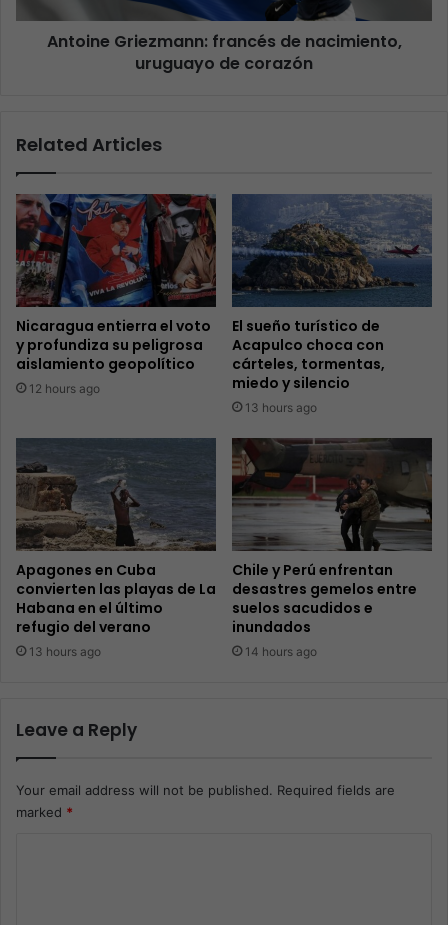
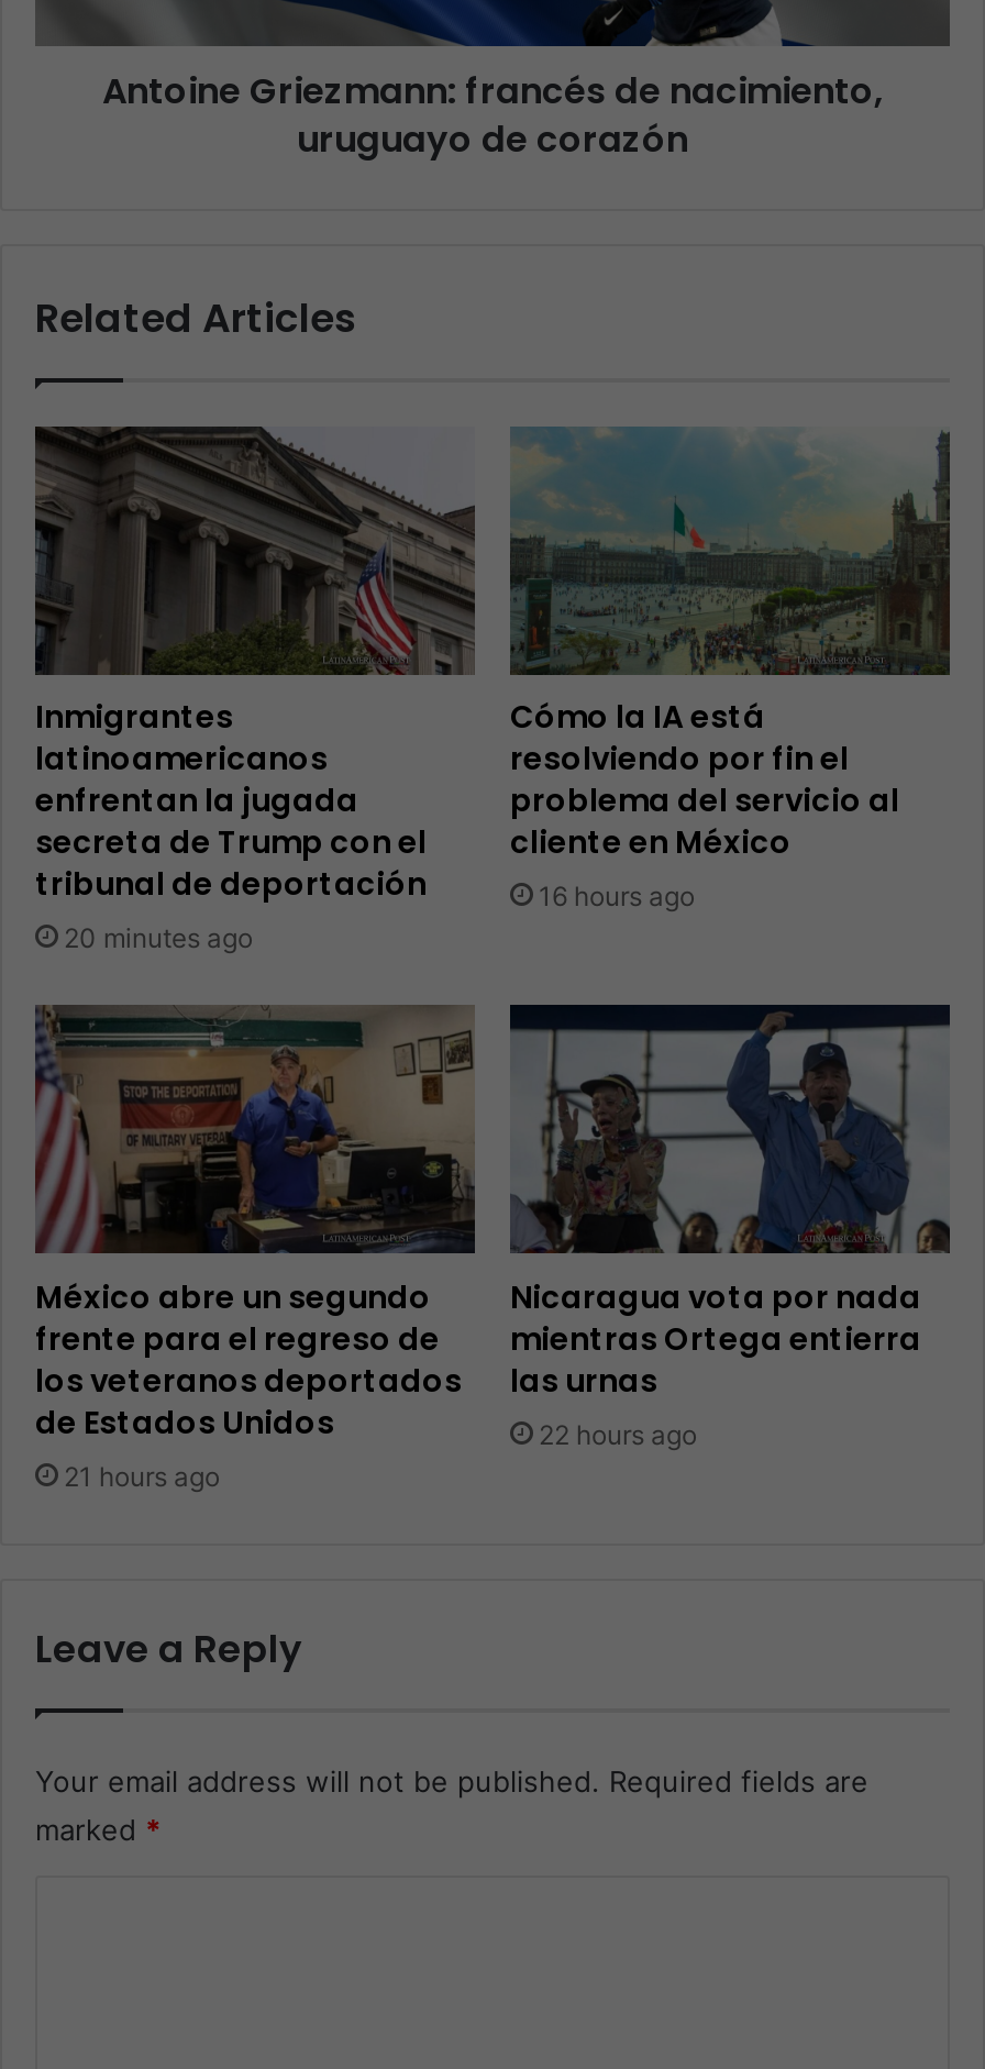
- [image]
- Nicaragua entierra el voto
- y profundiza su peligrosa
- aislamiento geopolítico
- 12 hours ago
+ [image]
+ Inmigrantes
+ latinoamericanos
+ enfrentan la jugada
+ secreta de Trump con el
+ tribunal de deportación
+ 20 minutes ago

- [image]
- El sueño turístico de
- Acapulco choca con
- cárteles, tormentas,
- miedo y silencio
- 13 hours ago
+ [image]
+ Cómo la IA está
+ resolviendo por fin el
+ problema del servicio al
+ cliente en México
+ 16 hours ago

- [image]
- Apagones en Cuba
- convierten las playas de La
- Habana en el último
- refugio del verano
- 13 hours ago
+ [image]
+ México abre un segundo
+ frente para el regreso de
+ los veteranos deportados
+ de Estados Unidos
+ 21 hours ago

- [image]
- Chile y Perú enfrentan
- desastres gemelos entre
- suelos sacudidos e
- inundados
- 14 hours ago
+ [image]
+ Nicaragua vota por nada
+ mientras Ortega entierra
+ las urnas
+ 22 hours ago
